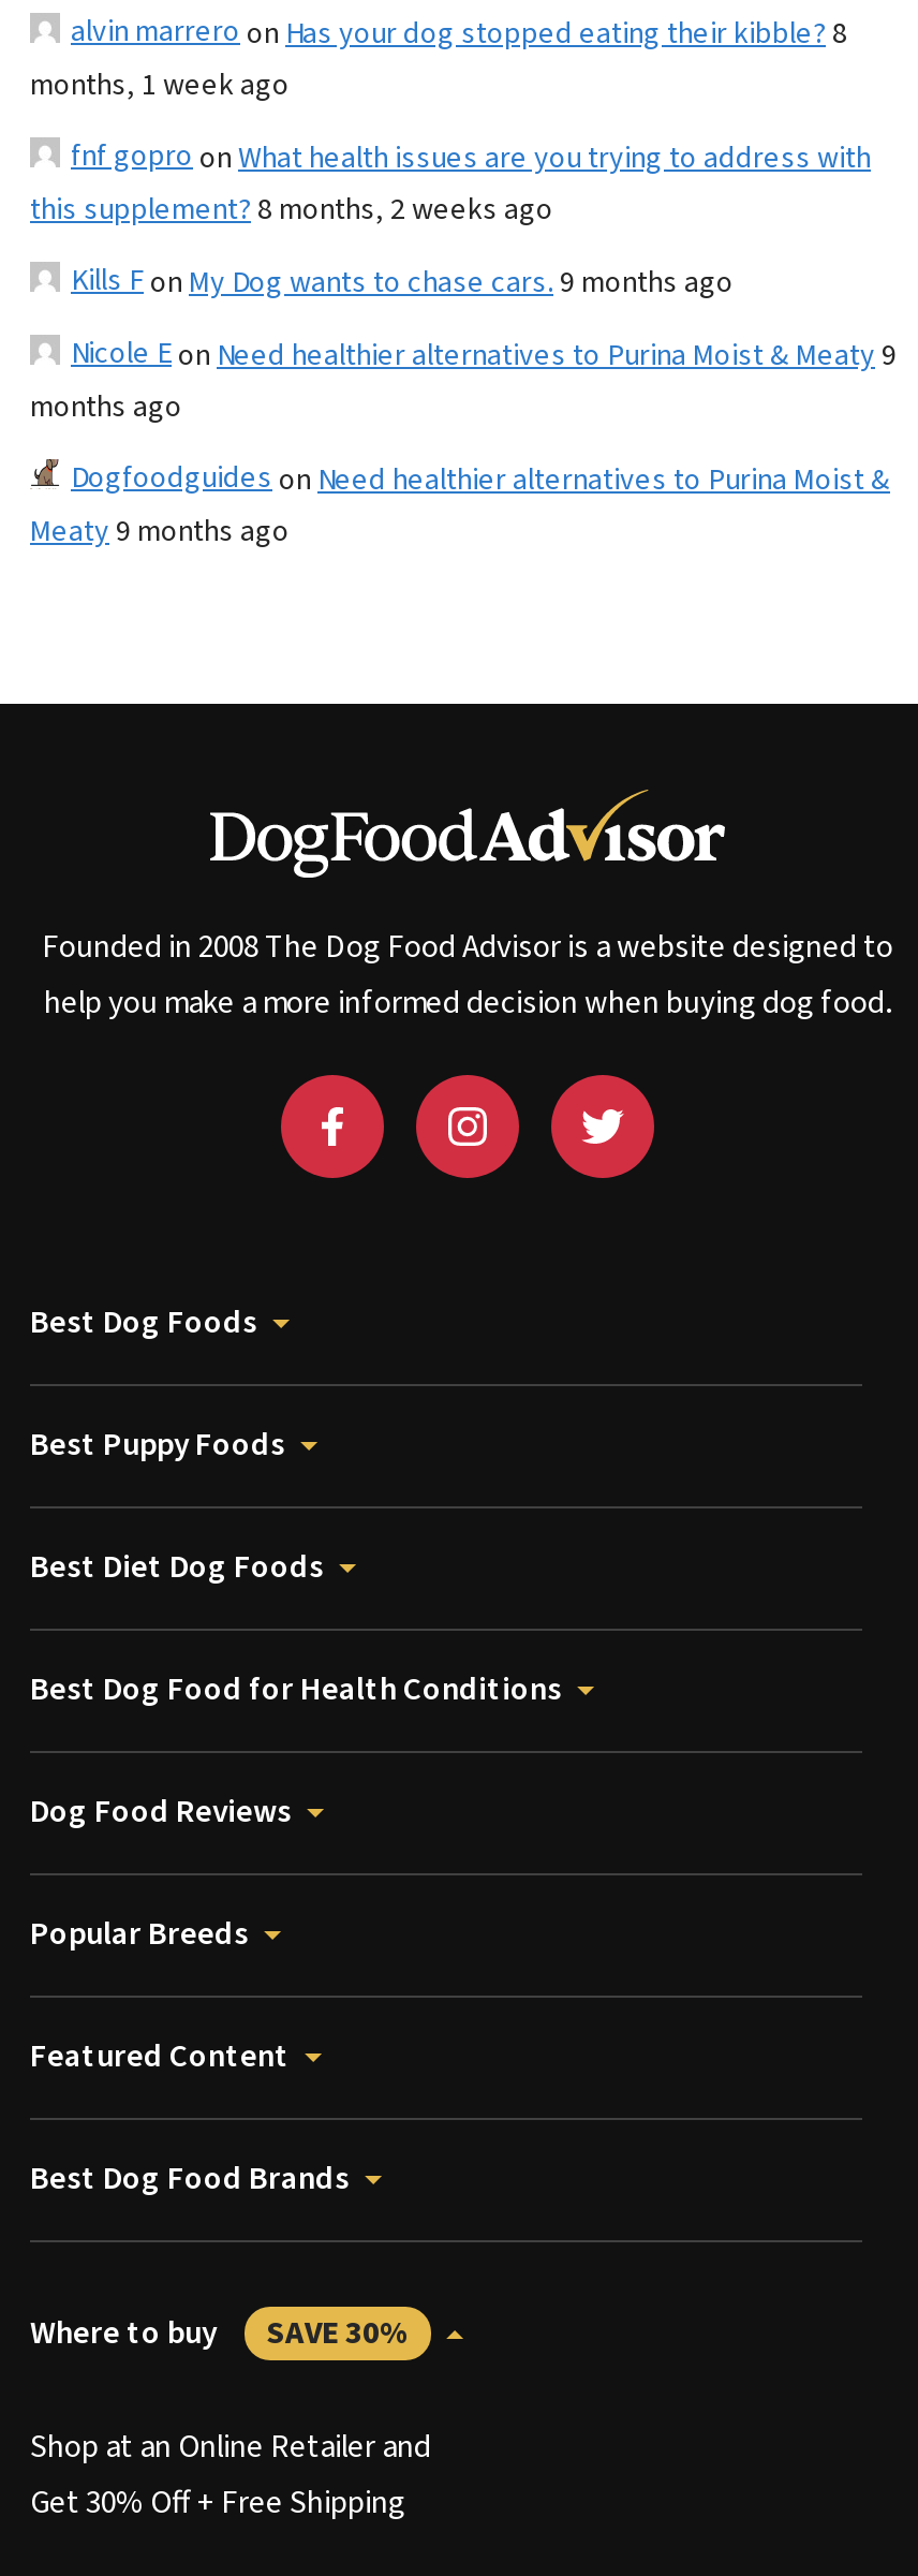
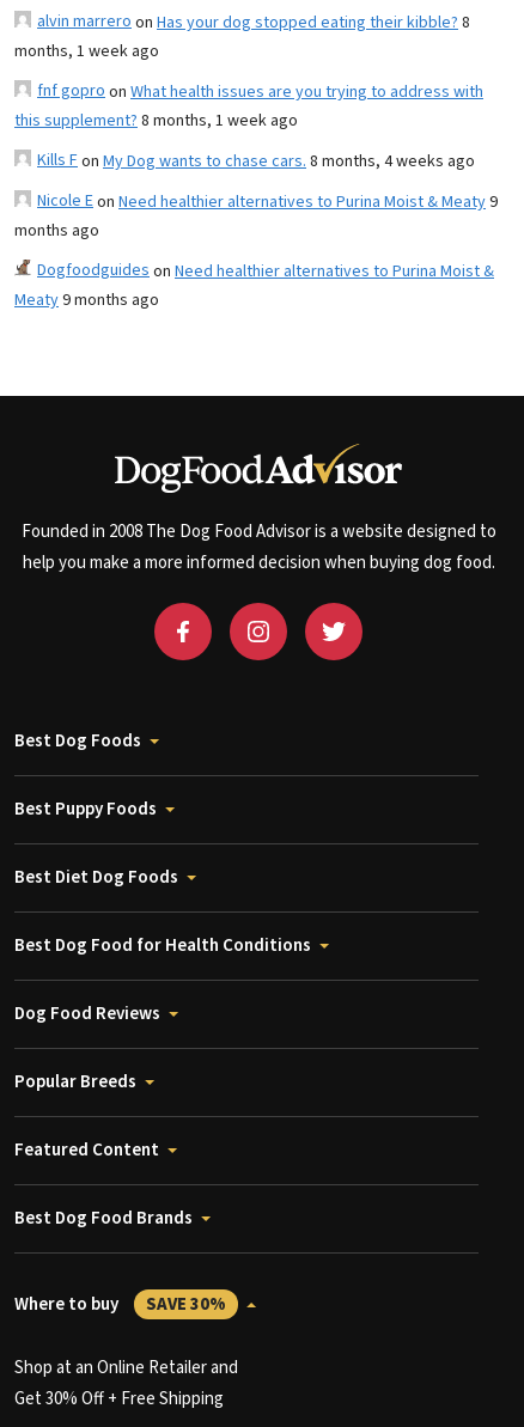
- this supplement? 8 months, 2 weeks ago
+ this supplement? 8 months, 1 week ago

- Kills Fon My Dog wants to chase cars. 9 months ago
+ Kills Fon My Dog wants to chase cars. 8 months, 4 weeks ago
